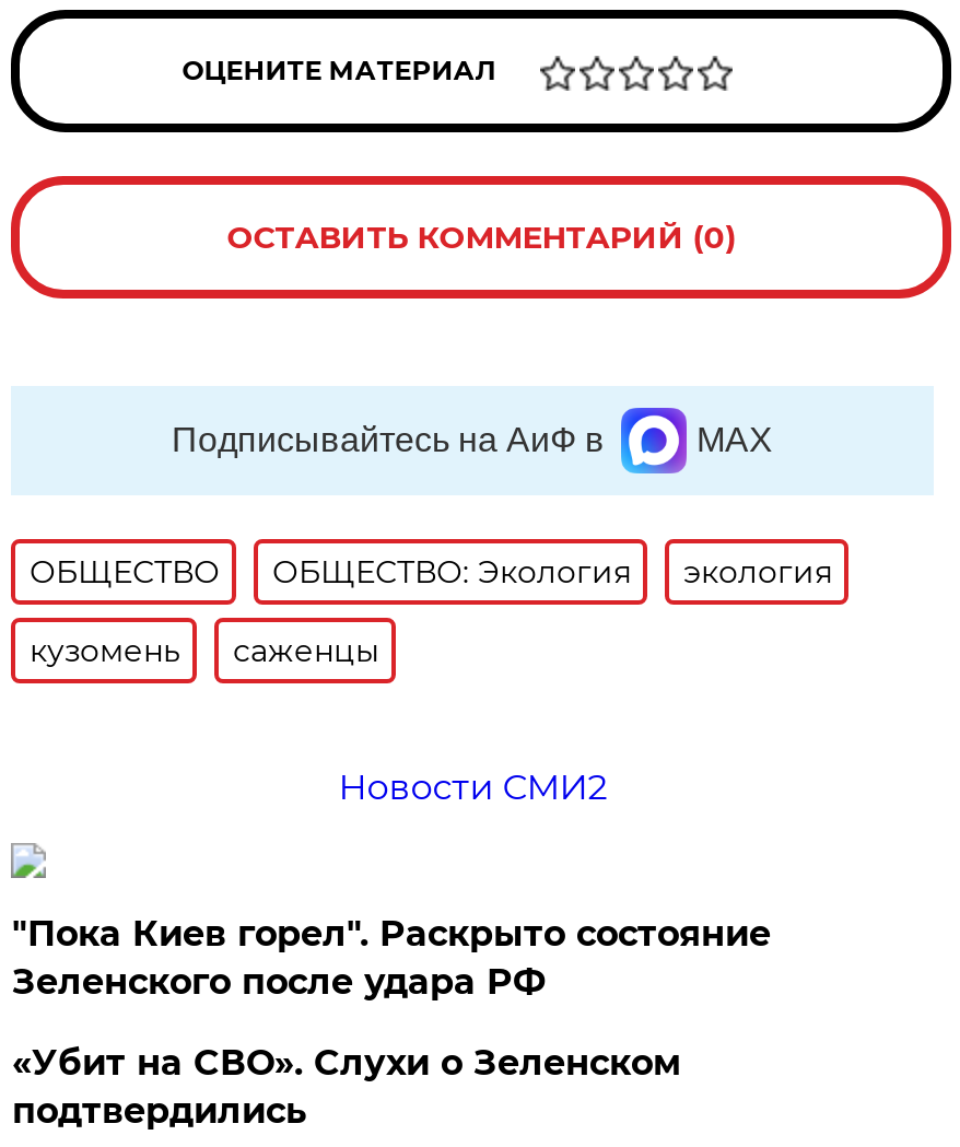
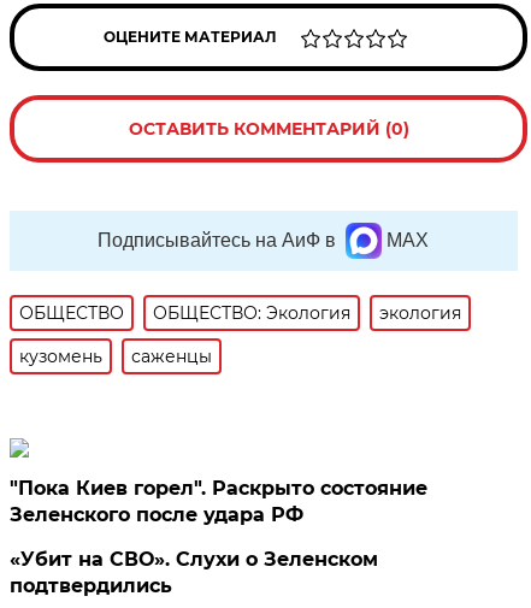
- Новости СМИ2
